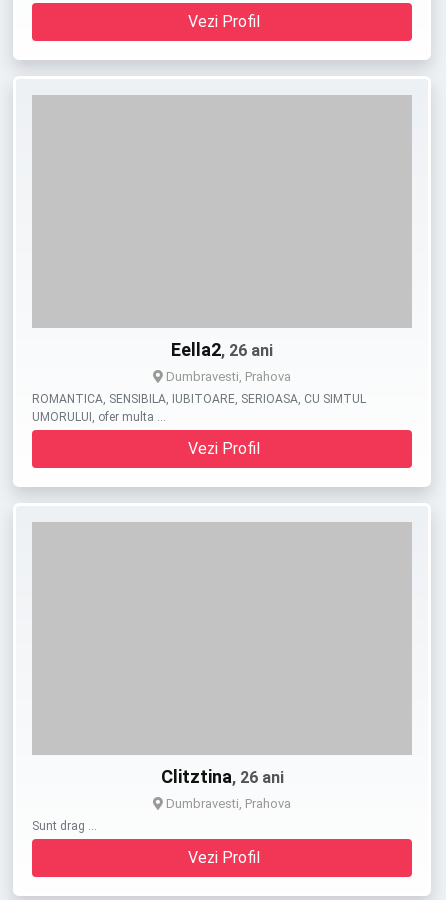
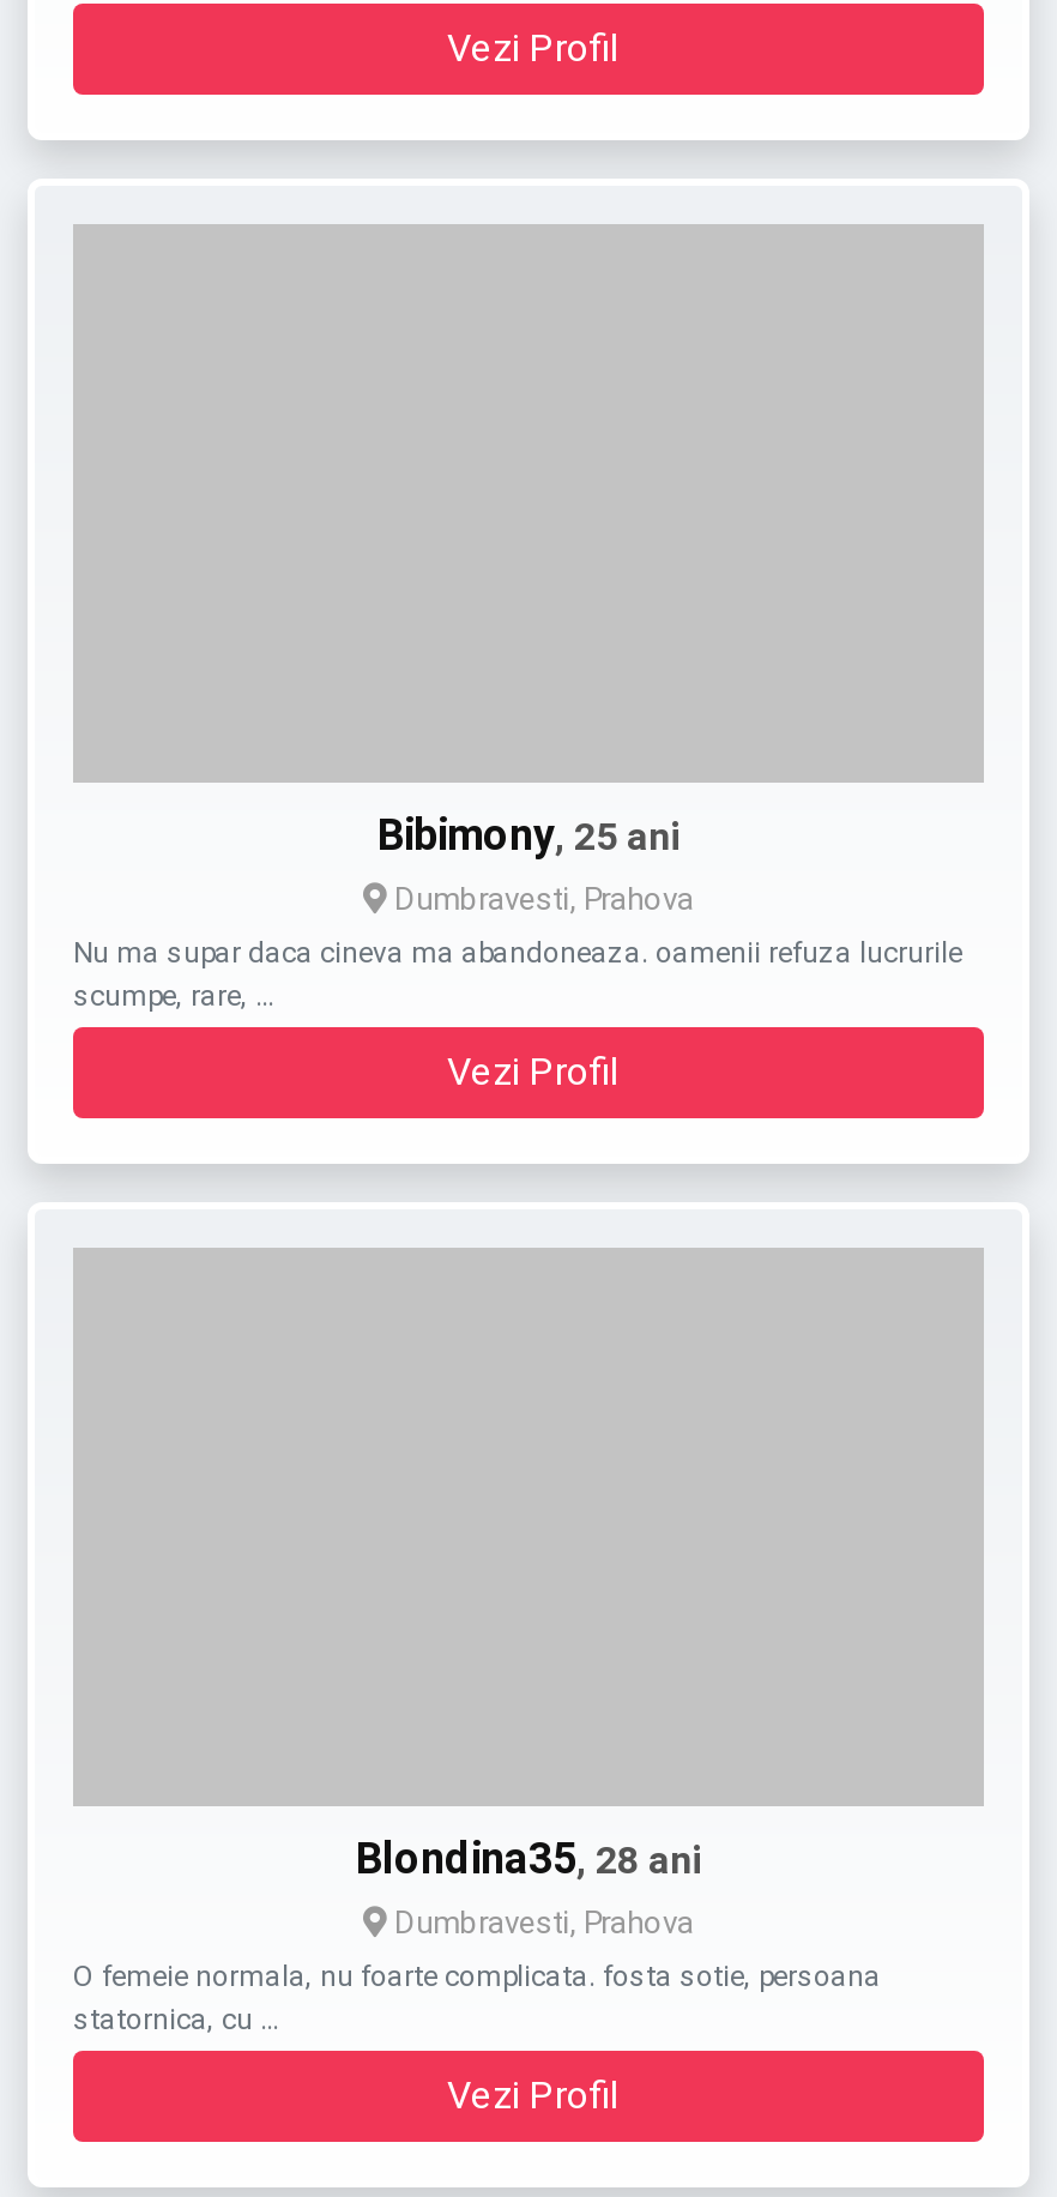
- Eella2, 26 ani
+ Bibimony, 25 ani

- ROMANTICA, SENSIBILA, IUBITOARE, SERIOASA, CU SIMTUL
- UMORULUI, ofer multa …
+ Nu ma supar daca cineva ma abandoneaza. oamenii refuza lucrurile
+ scumpe, rare, …

- Clitztina, 26 ani
+ Blondina35, 28 ani

- Sunt drag …
+ O femeie normala, nu foarte complicata. fosta sotie, persoana
+ statornica, cu …
